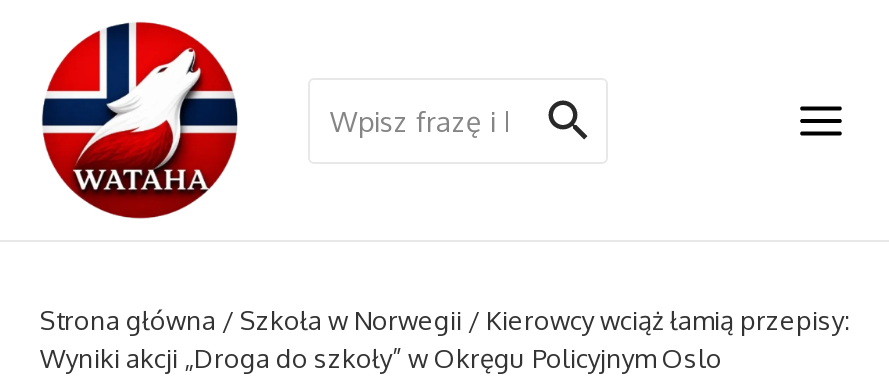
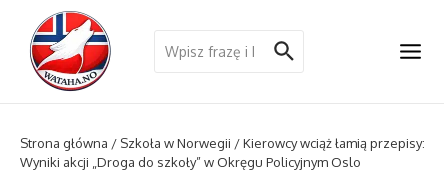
- [image]
+ [image]
